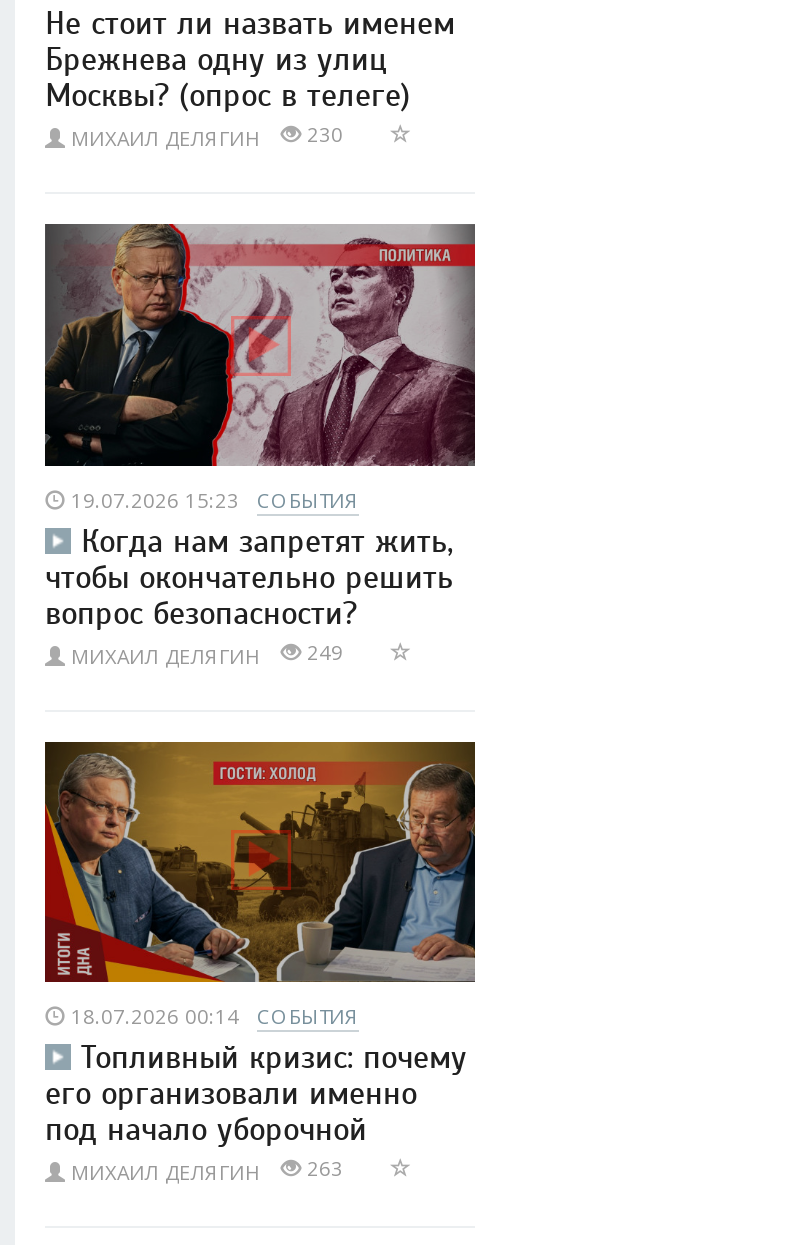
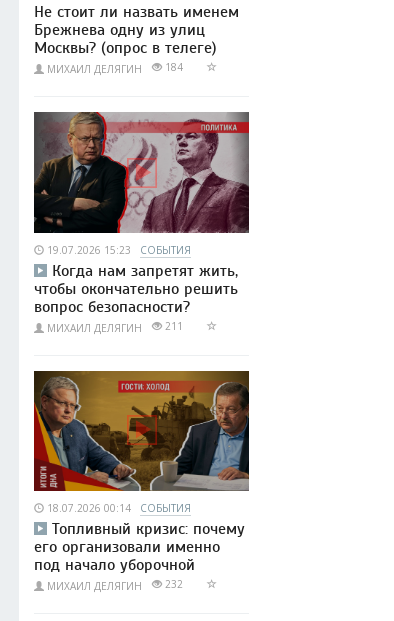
- МИХАИЛ ДЕЛЯГИН 230
+ МИХАИЛ ДЕЛЯГИН 184

- МИХАИЛ ДЕЛЯГИН 249
+ МИХАИЛ ДЕЛЯГИН 211

- МИХАИЛ ДЕЛЯГИН 263
+ МИХАИЛ ДЕЛЯГИН 232
